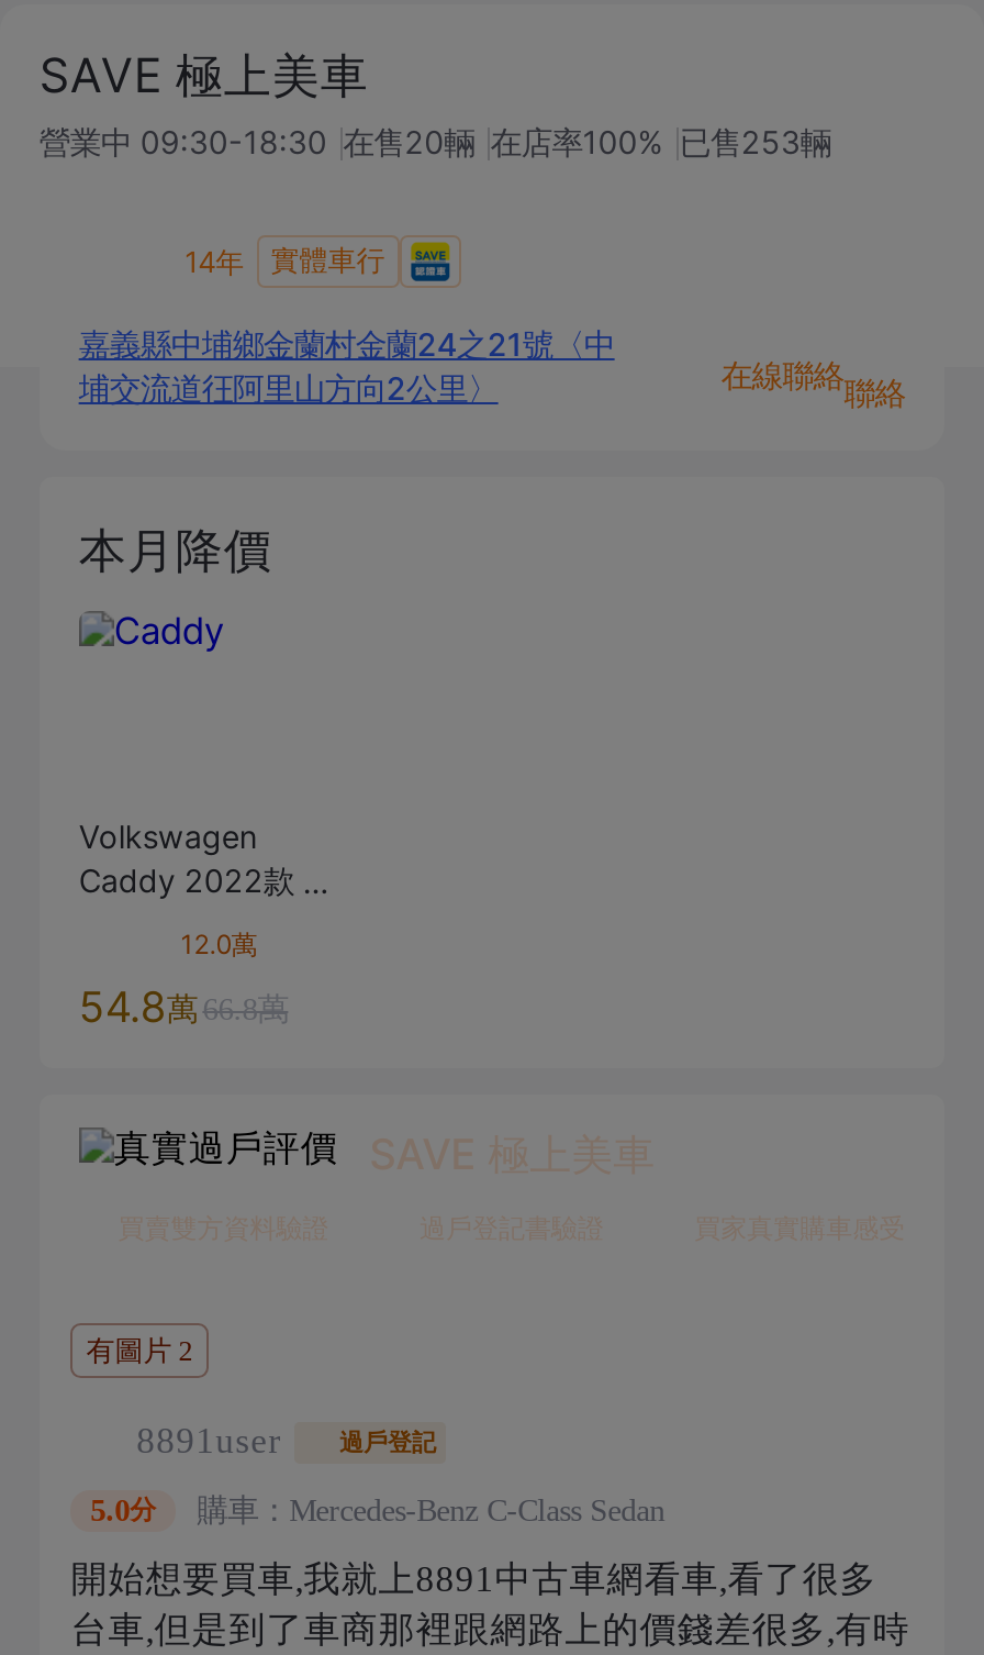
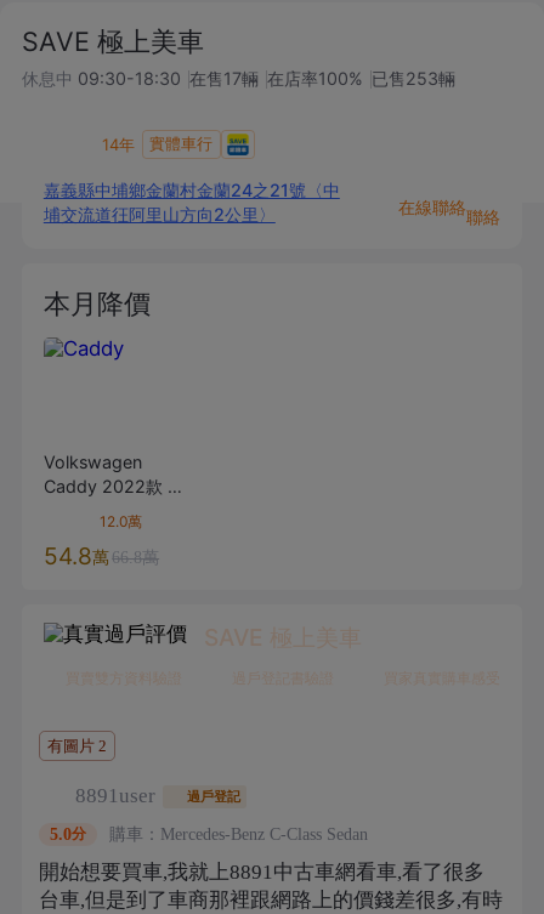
- 營業中 09:30-18:30 在售20輛 在店率100% 已售253輛
+ 休息中 09:30-18:30 在售17輛 在店率100% 已售253輛
